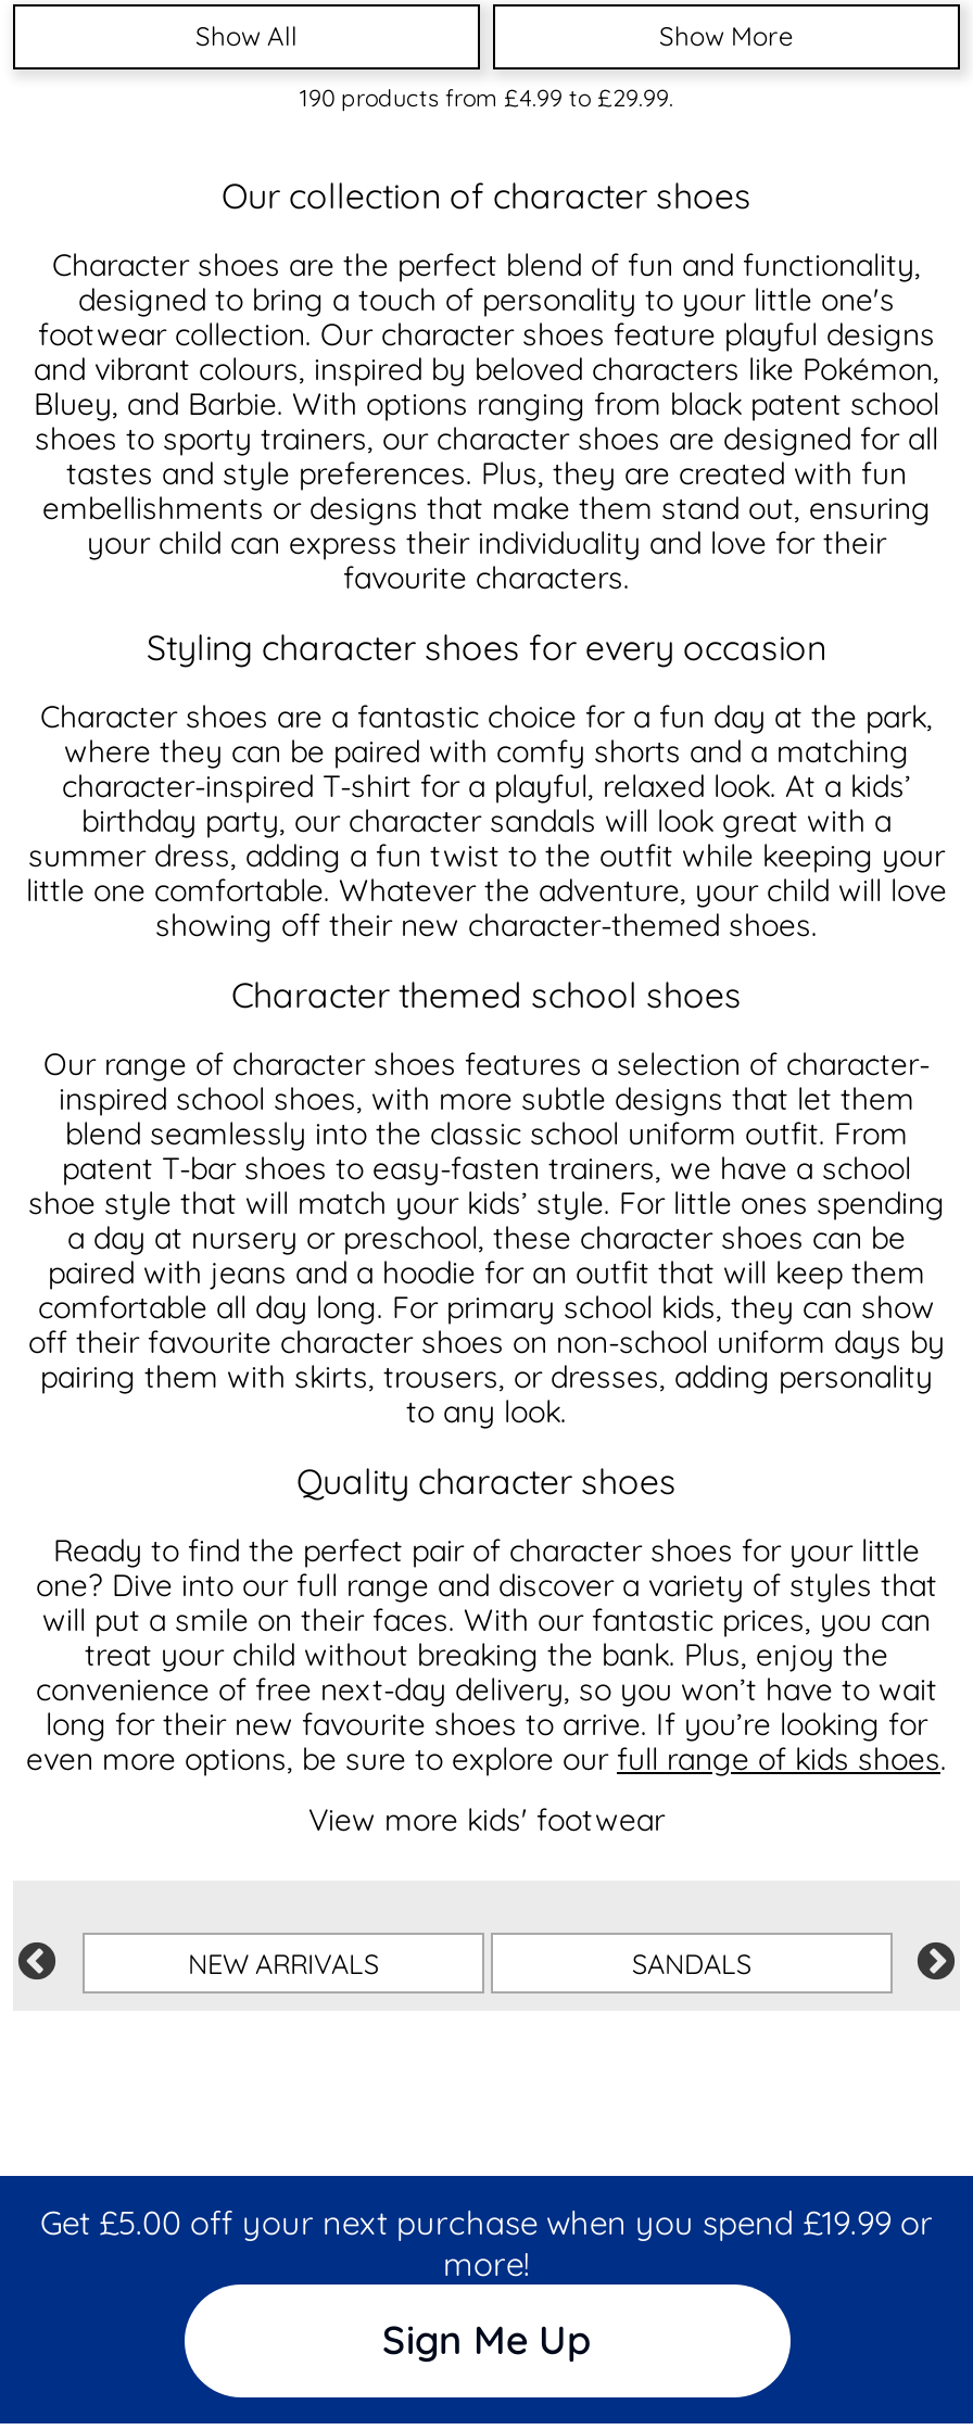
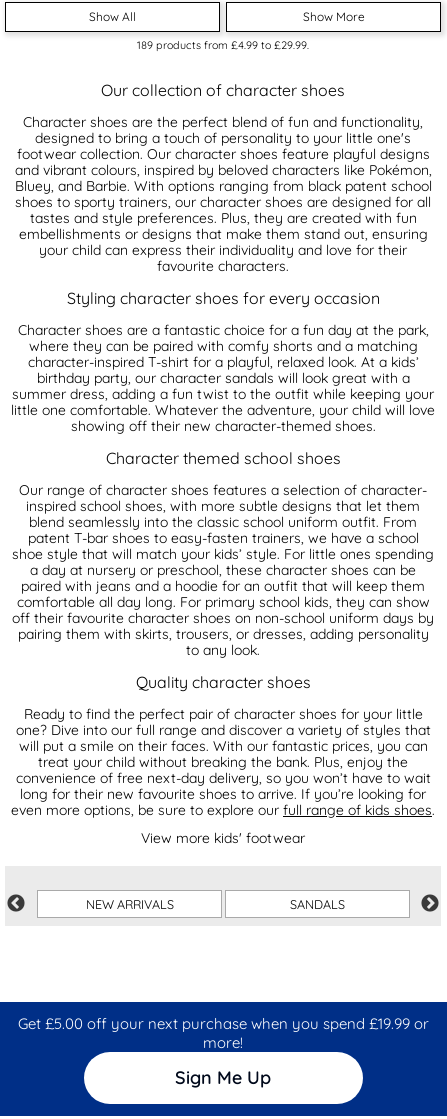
- 190 products from £4.99 to £29.99
+ 189 products from £4.99 to £29.99
